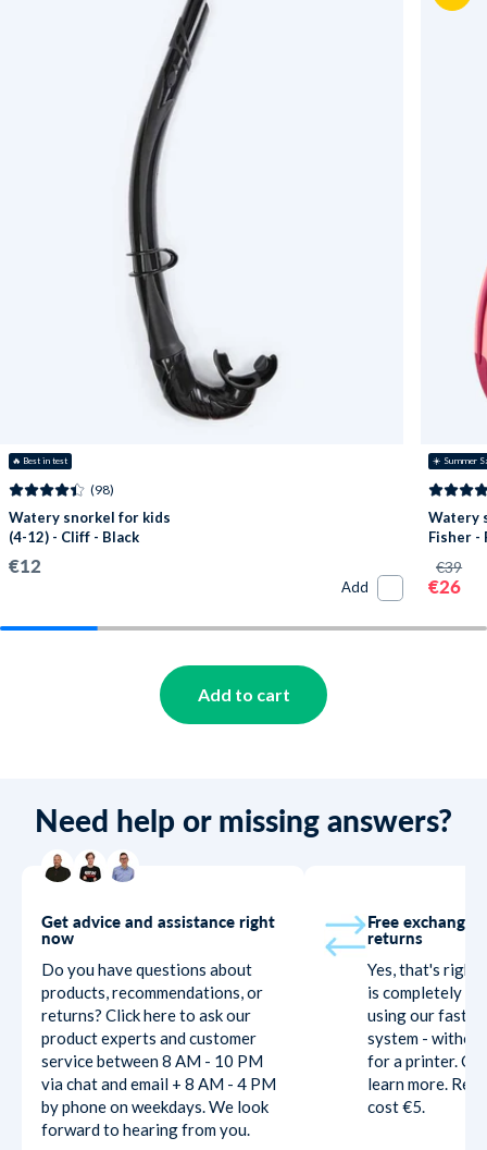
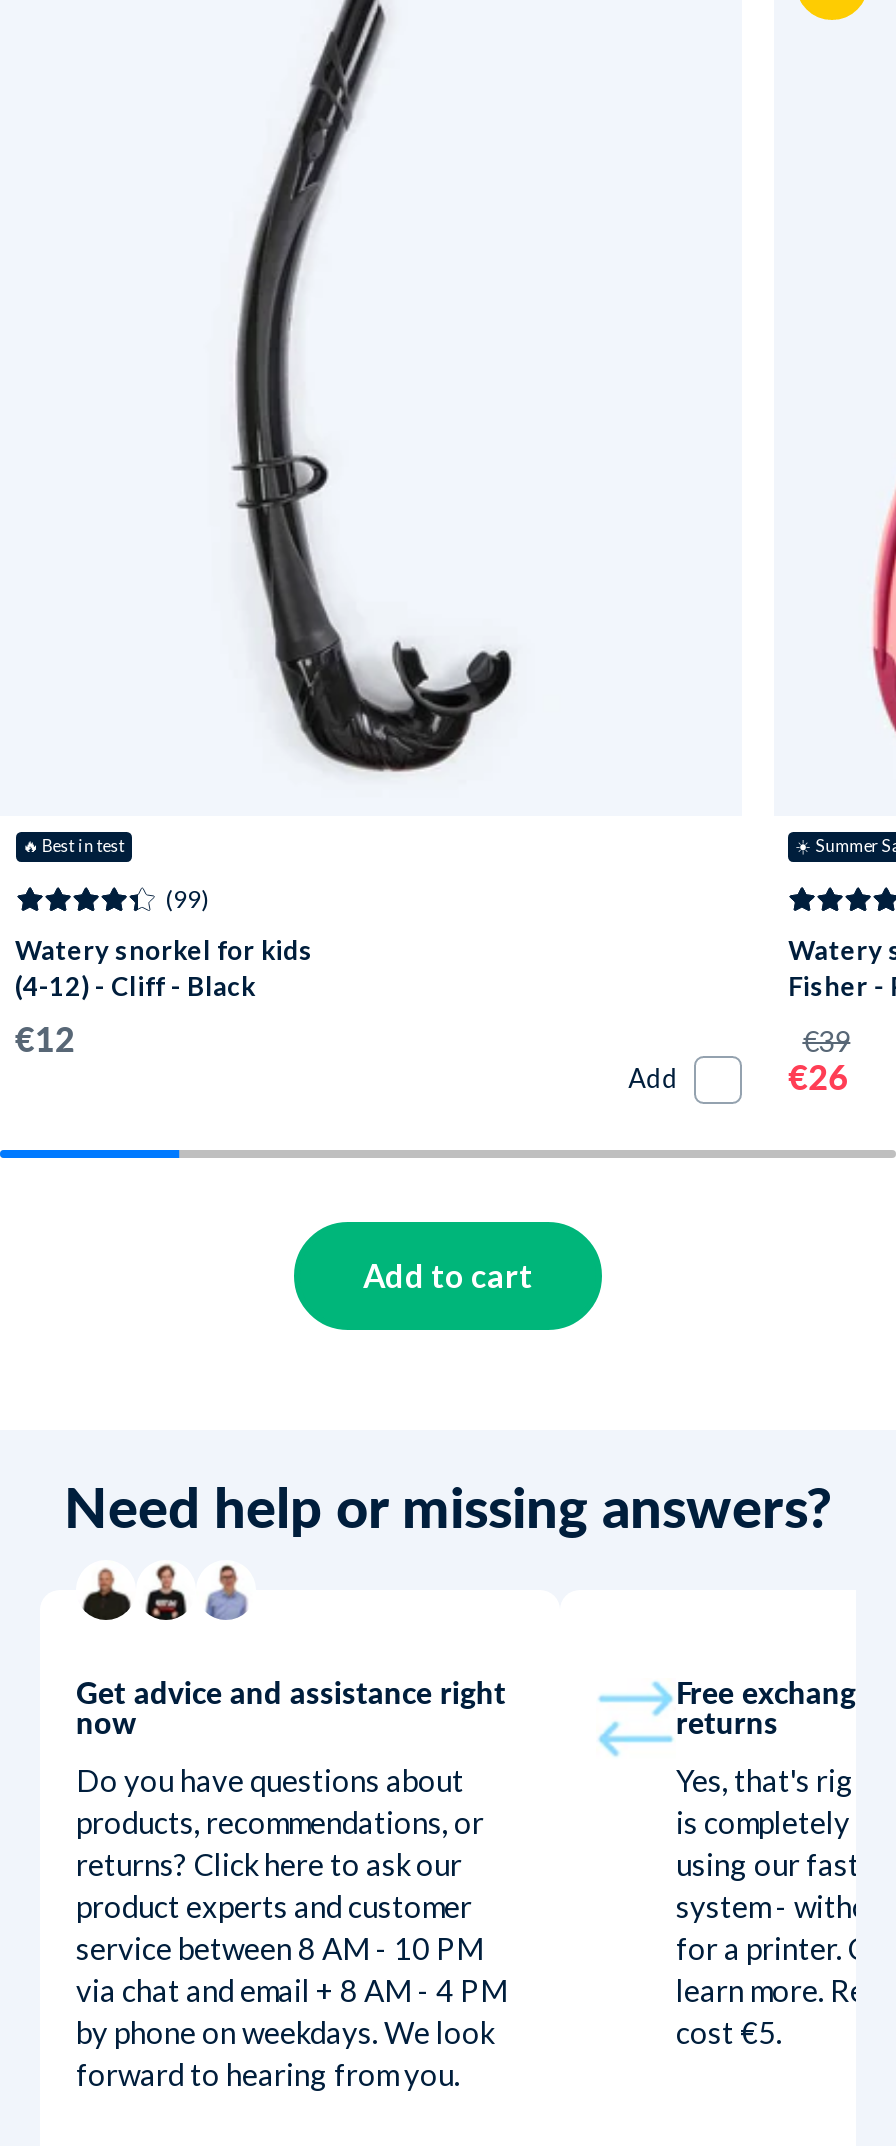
- (98)
+ (99)
